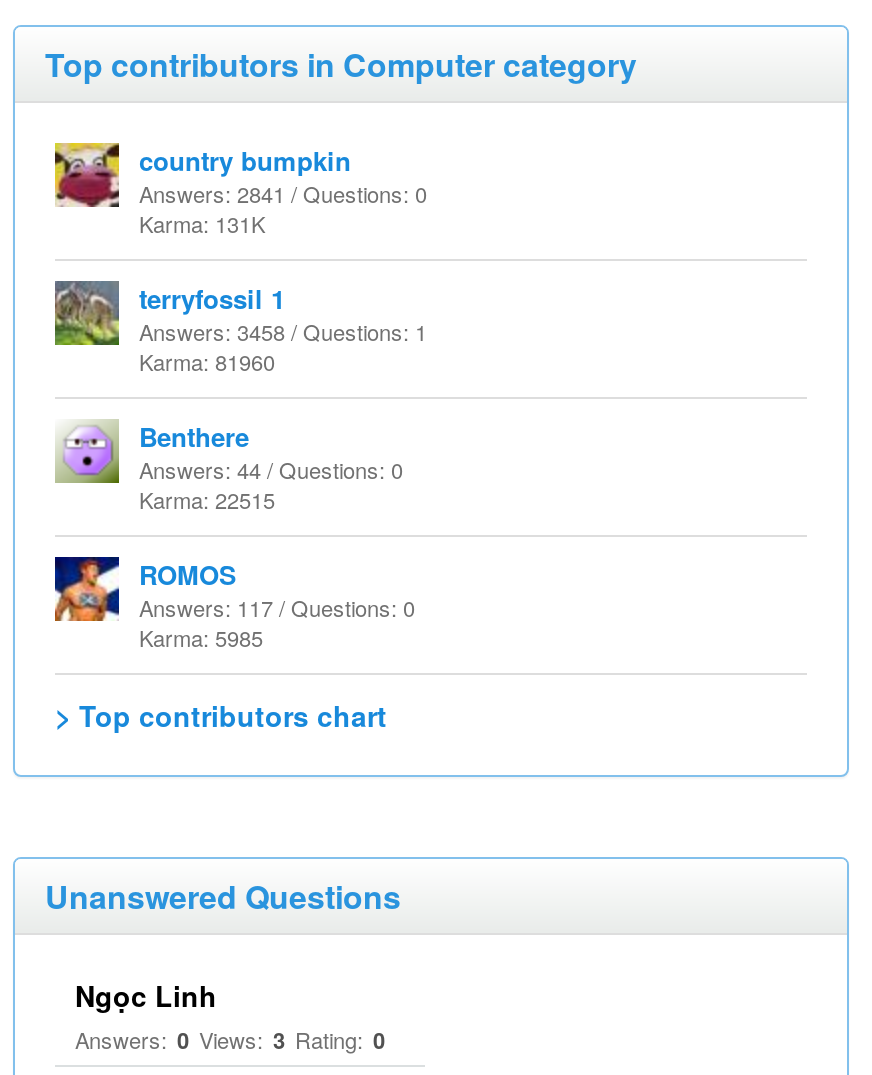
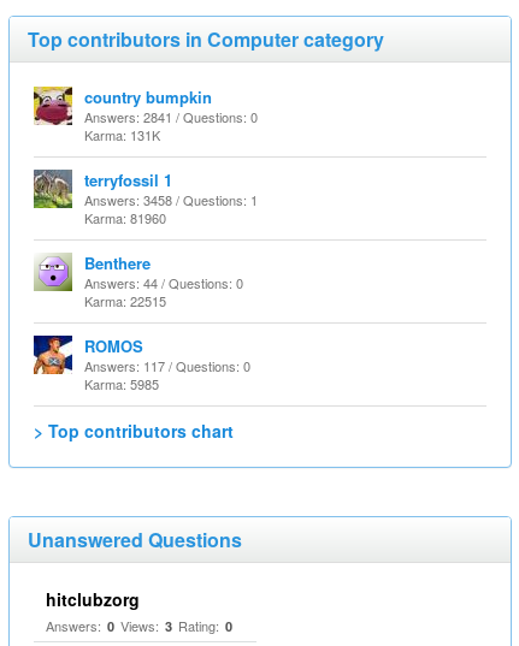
- Ngọc Linh
+ hitclubzorg
